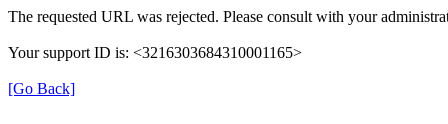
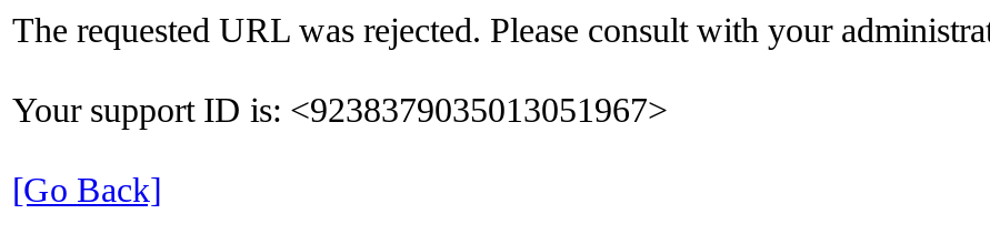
- Your support ID is: <3216303684310001165>
+ Your support ID is: <9238379035013051967>
